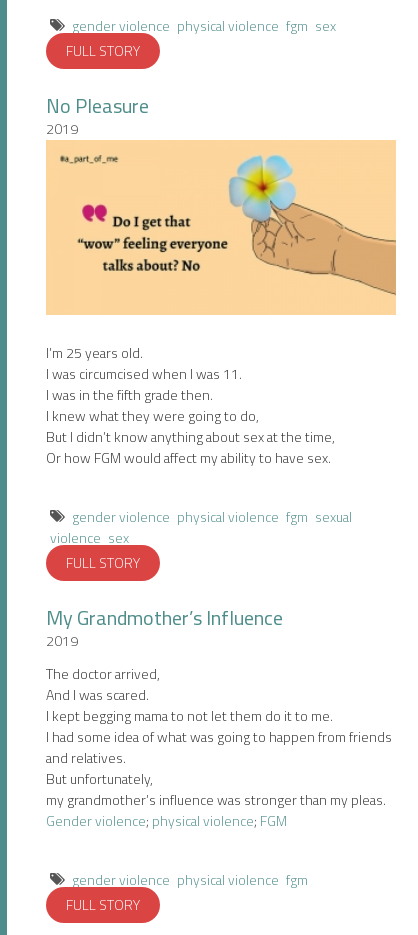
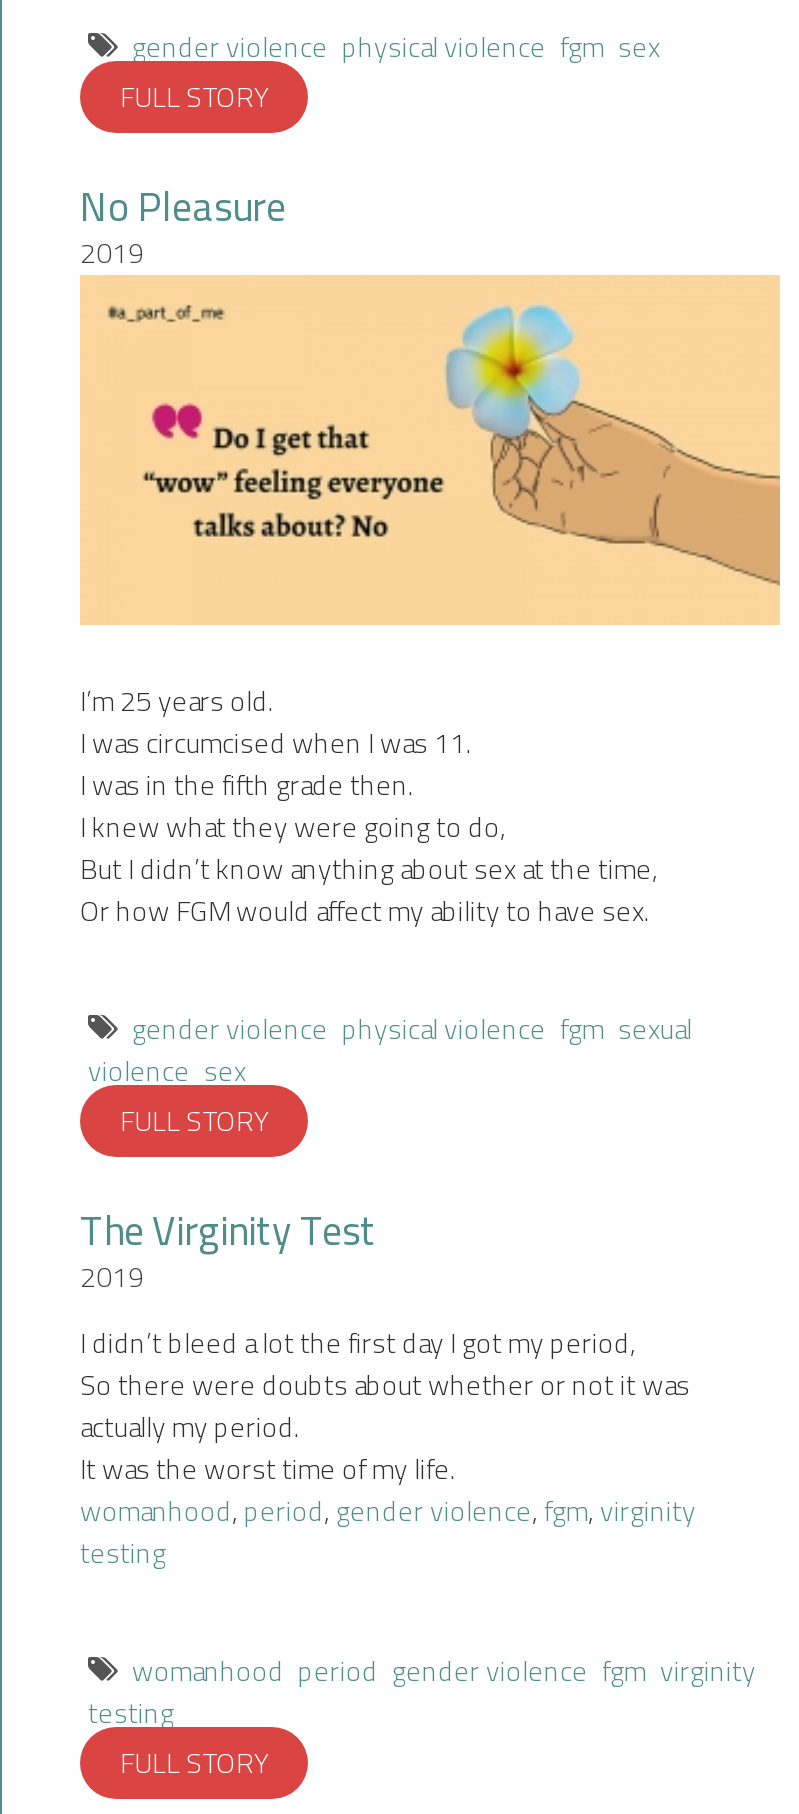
- My Grandmother’s Influence
+ The Virginity Test

- The doctor arrived,
- And I was scared.
- I kept begging mama to not let them do it to me.
- I had some idea of what was going to happen from friends
- and relatives.
- But unfortunately,
- my grandmother’s influence was stronger than my pleas.
- Gender violence; physical violence; FGM
+ I didn’t bleed a lot the first day I got my period,
+ So there were doubts about whether or not it was
+ actually my period.
+ It was the worst time of my life.
+ womanhood, period, gender violence, fgm, virginity
+ testing

- gender violence physical violence fgm
+ womanhood period gender violence fgm virginity
+ testing
